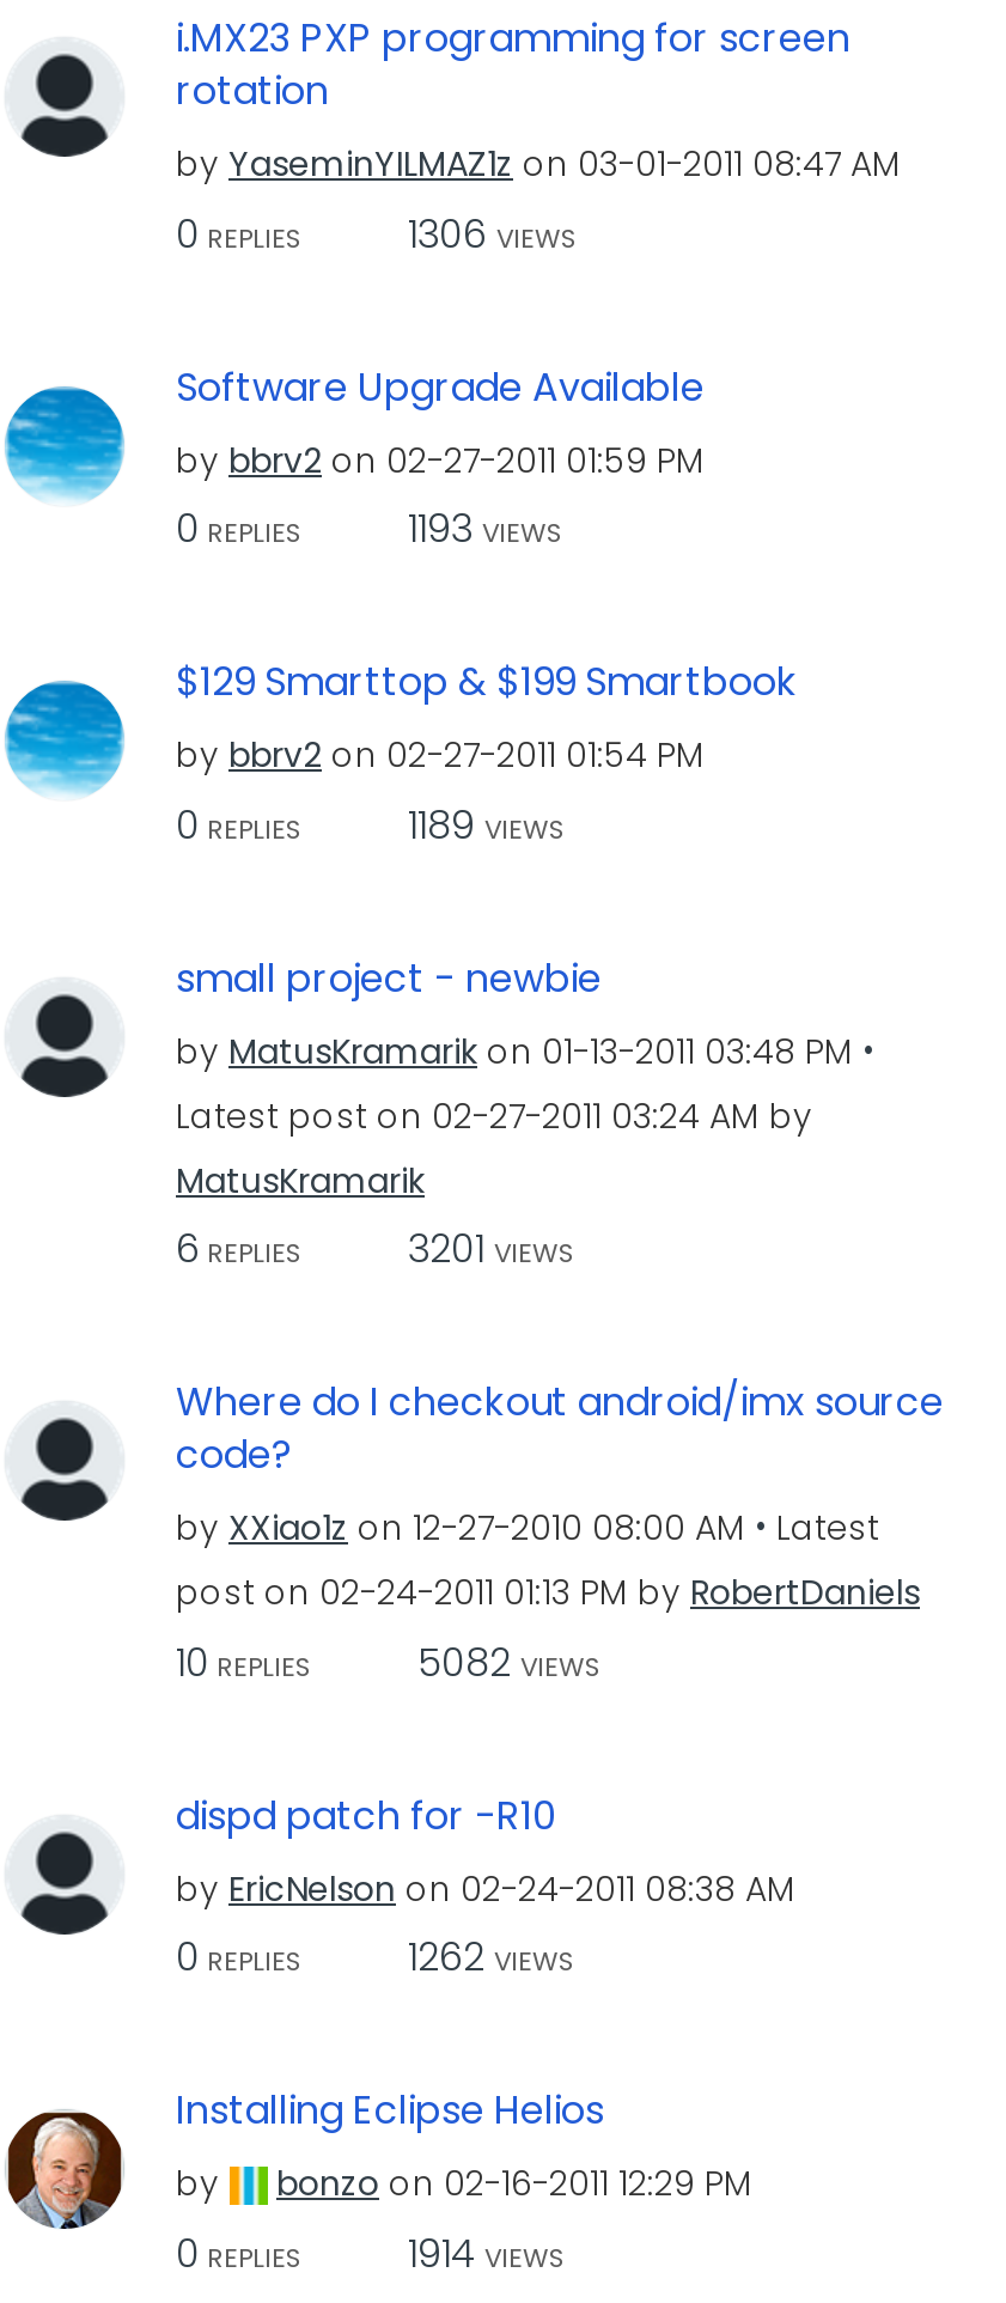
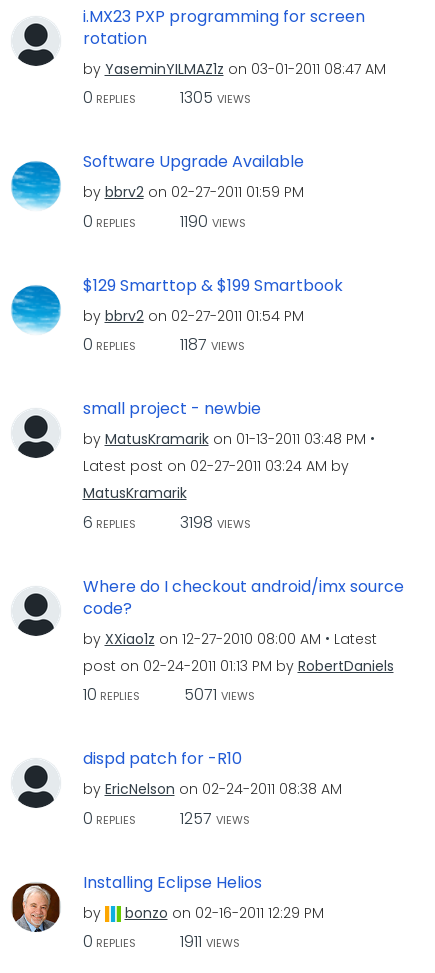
- 1306 VIEWS
+ 1305 VIEWS

- 1193 VIEWS
+ 1190 VIEWS

- 1189 VIEWS
+ 1187 VIEWS

- 6 REPLIES 3201 VIEWS
+ 6 REPLIES 3198 VIEWS

- 10 REPLIES 5082 VIEWS
+ 10 REPLIES 5071 VIEWS

- 1262 VIEWS
+ 1257 VIEWS

- 1914 VIEWS
+ 1911 VIEWS
